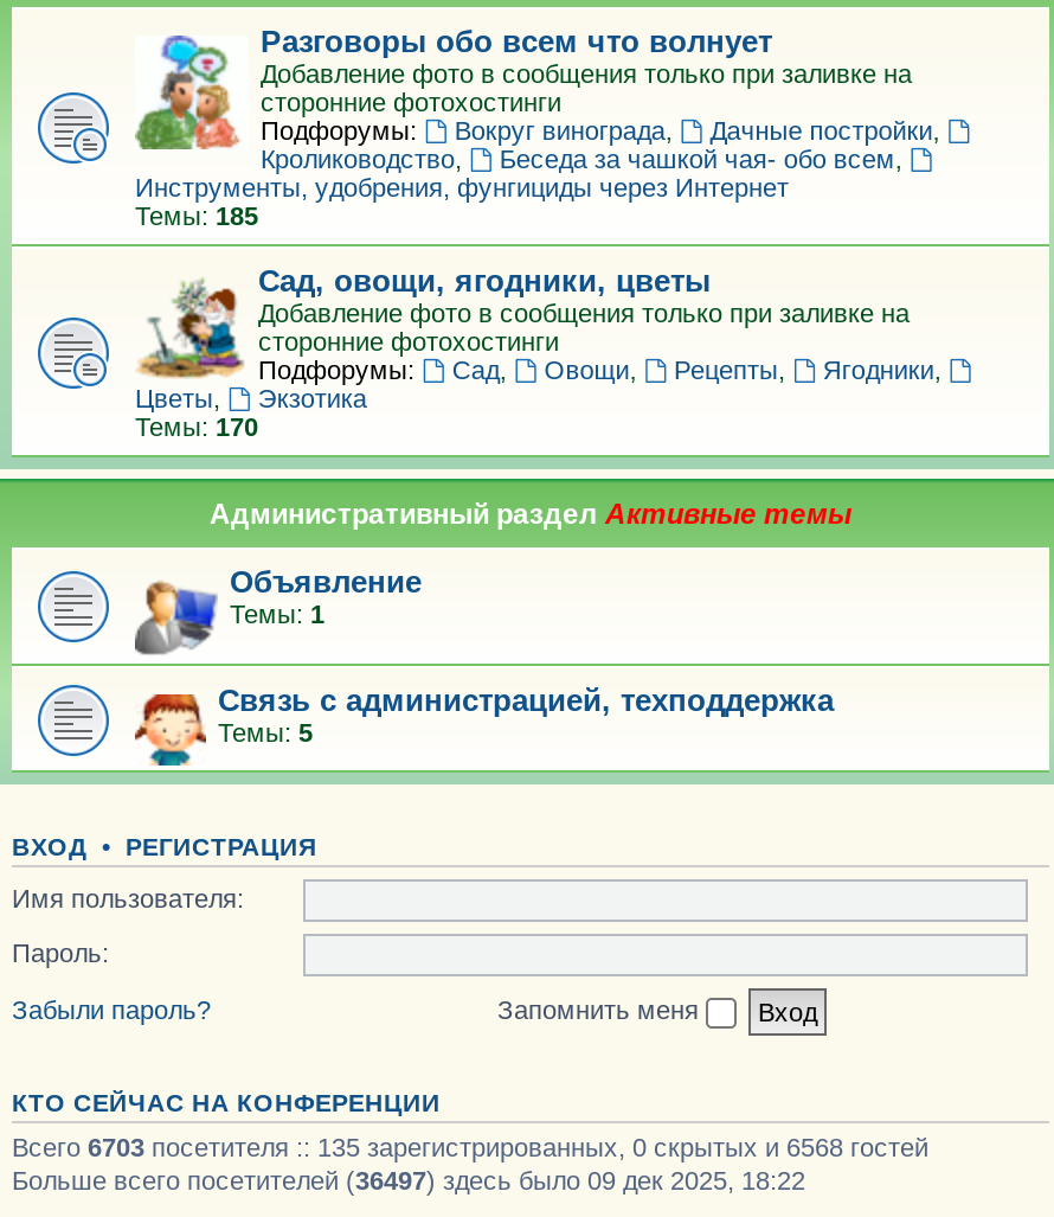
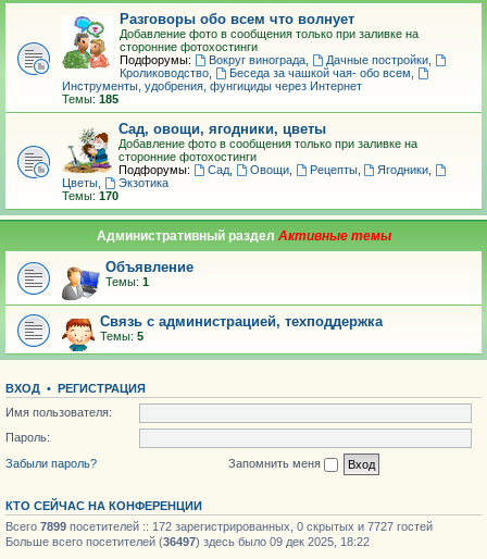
- Всего 6703 посетителя :: 135 зарегистрированных, 0 скрытых и 6568 гостей
+ Всего 7899 посетителей :: 172 зарегистрированных, 0 скрытых и 7727 гостей
